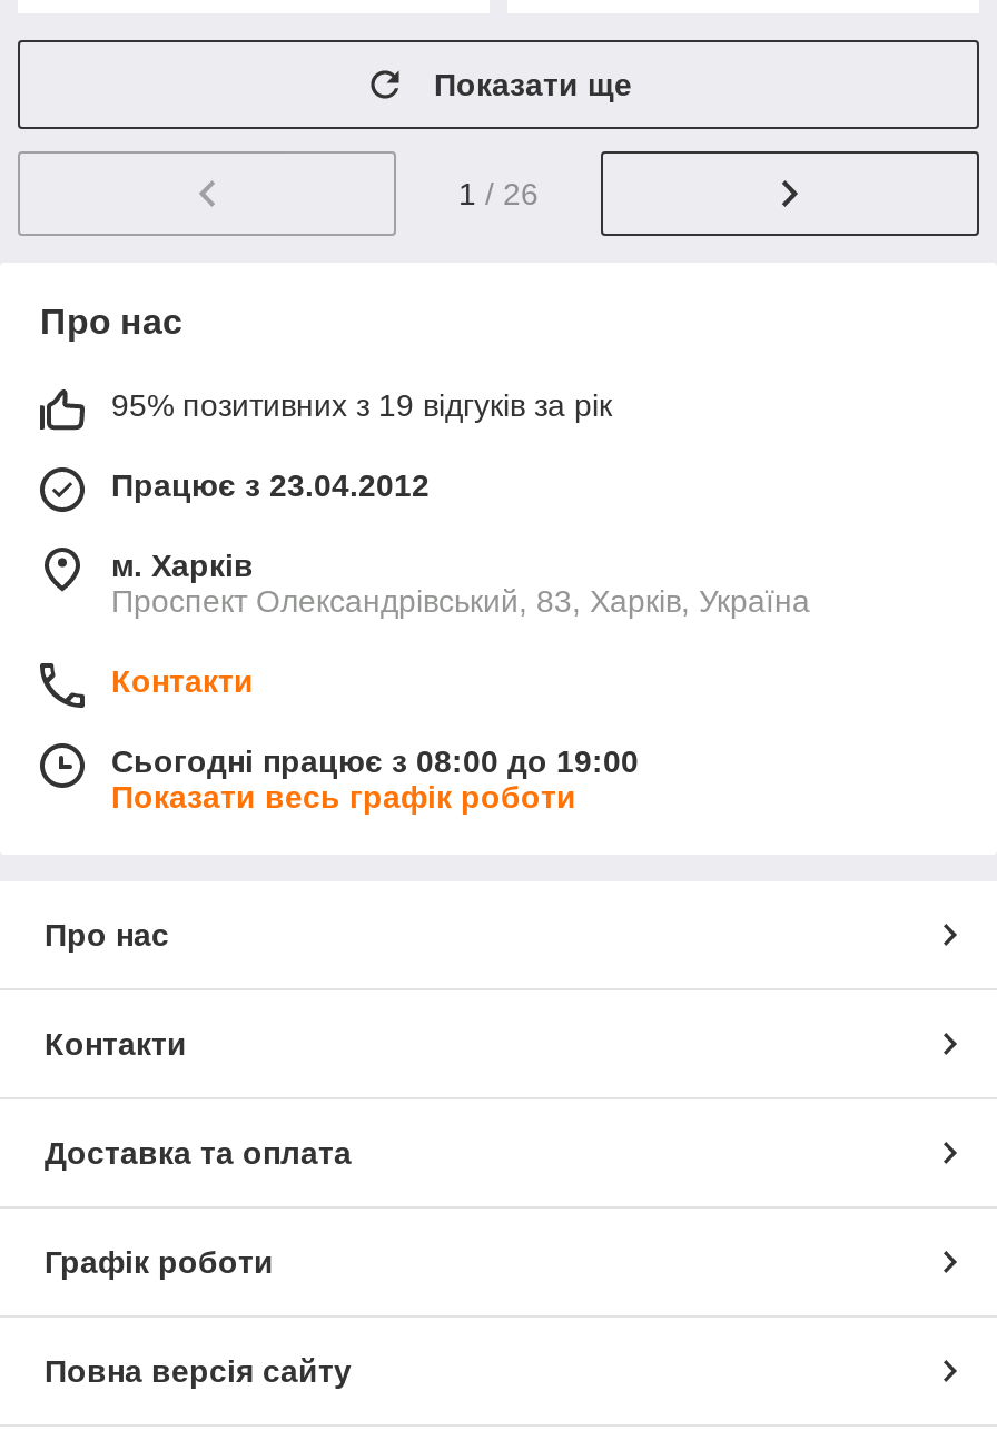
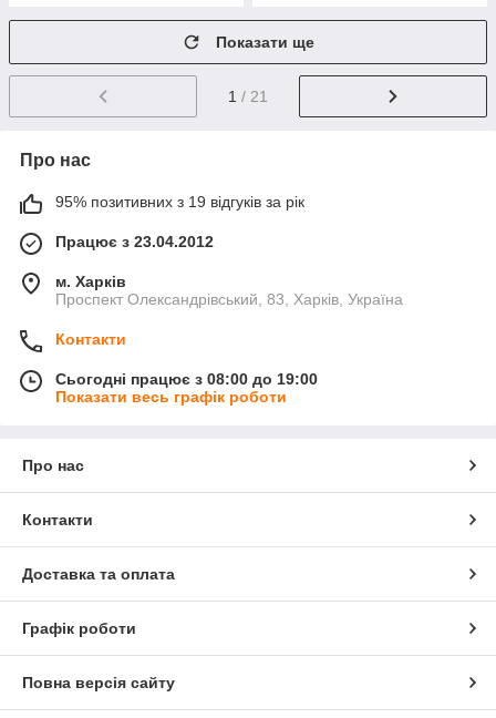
- 1 / 26
+ 1 / 21
